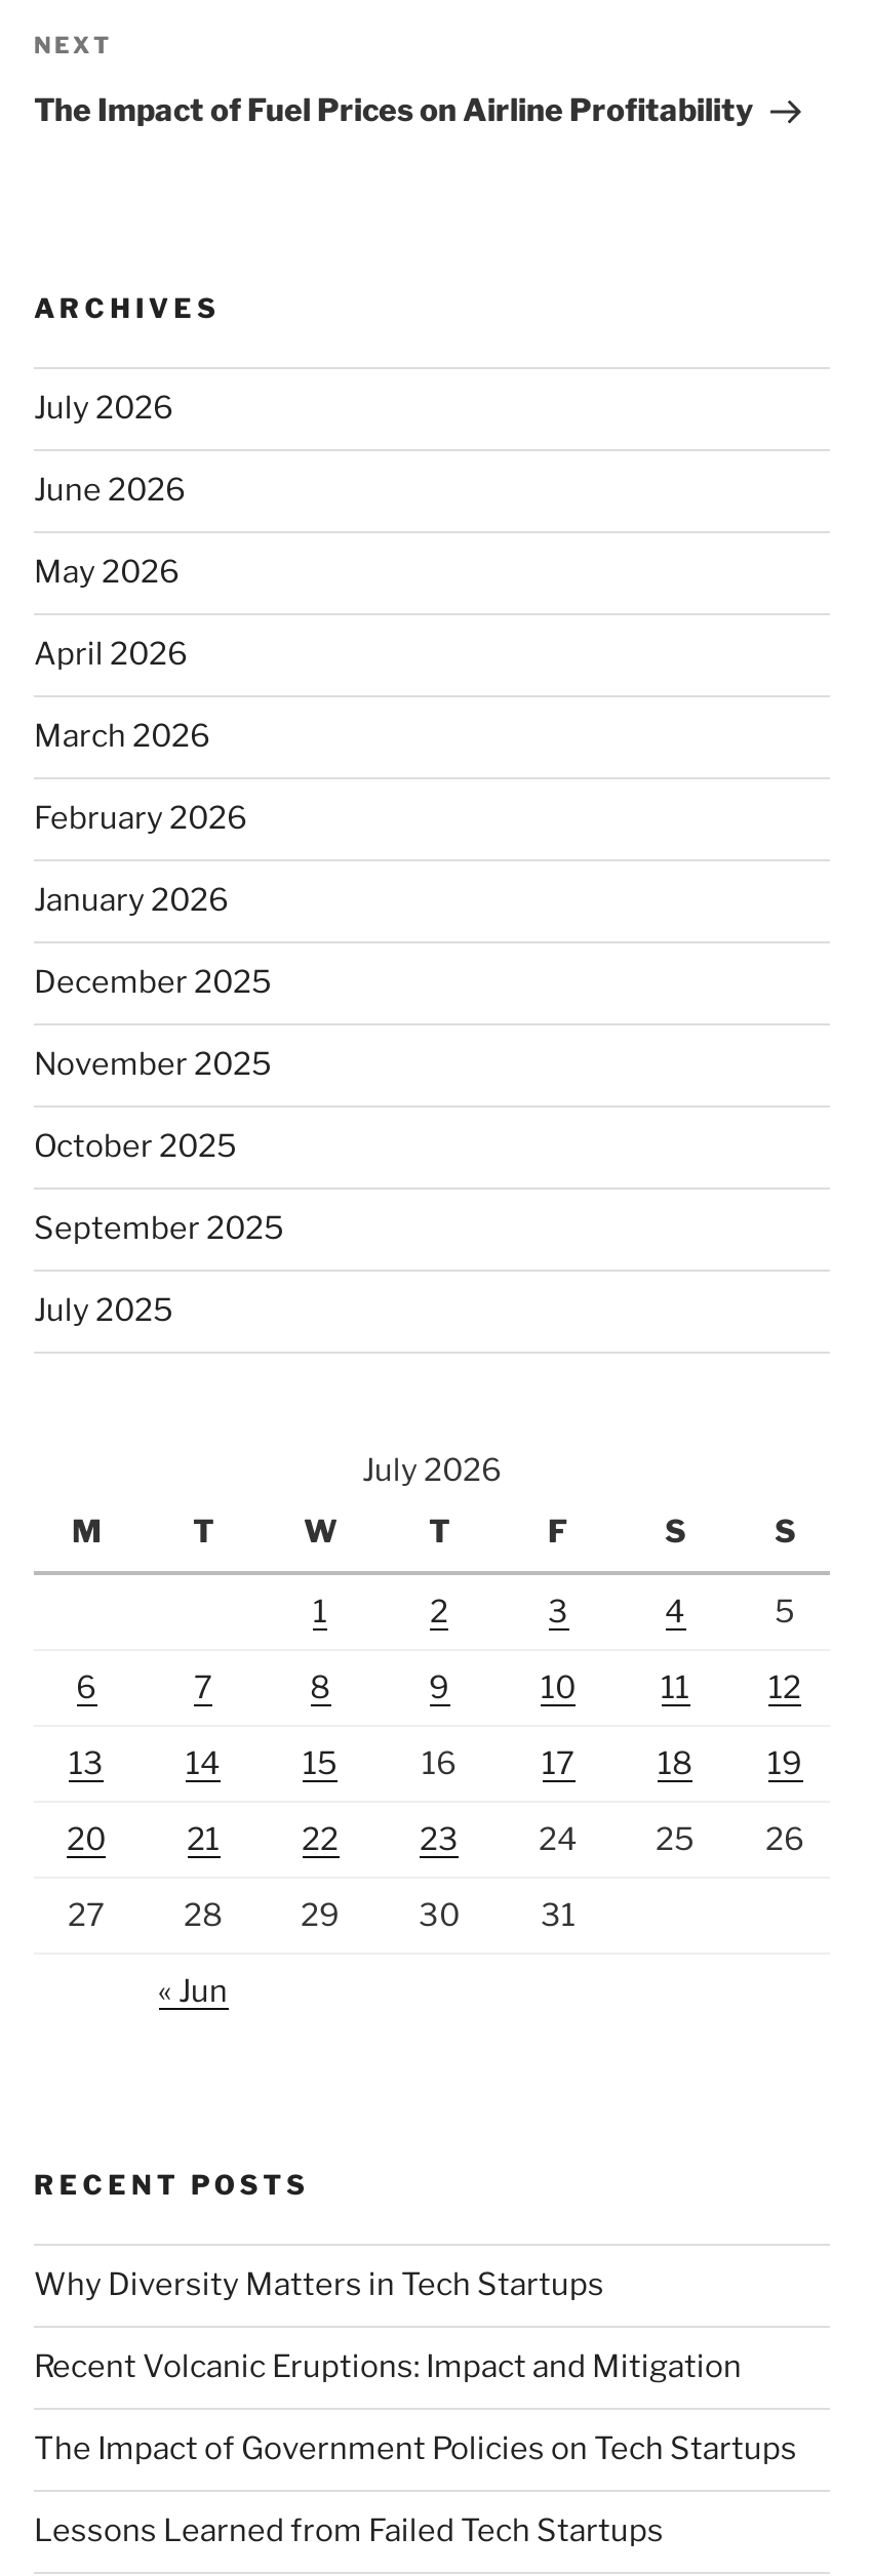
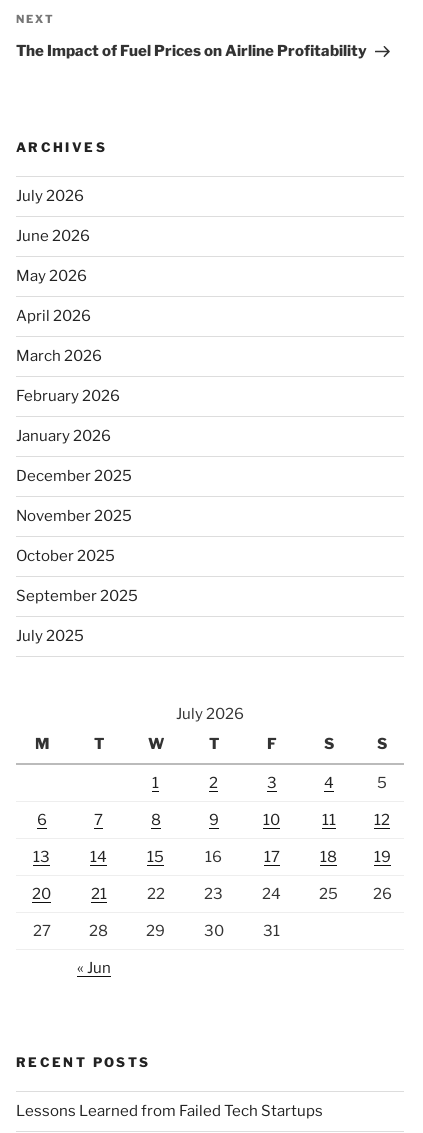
- Why Diversity Matters in Tech Startups
- Recent Volcanic Eruptions: Impact and Mitigation
- The Impact of Government Policies on Tech Startups
